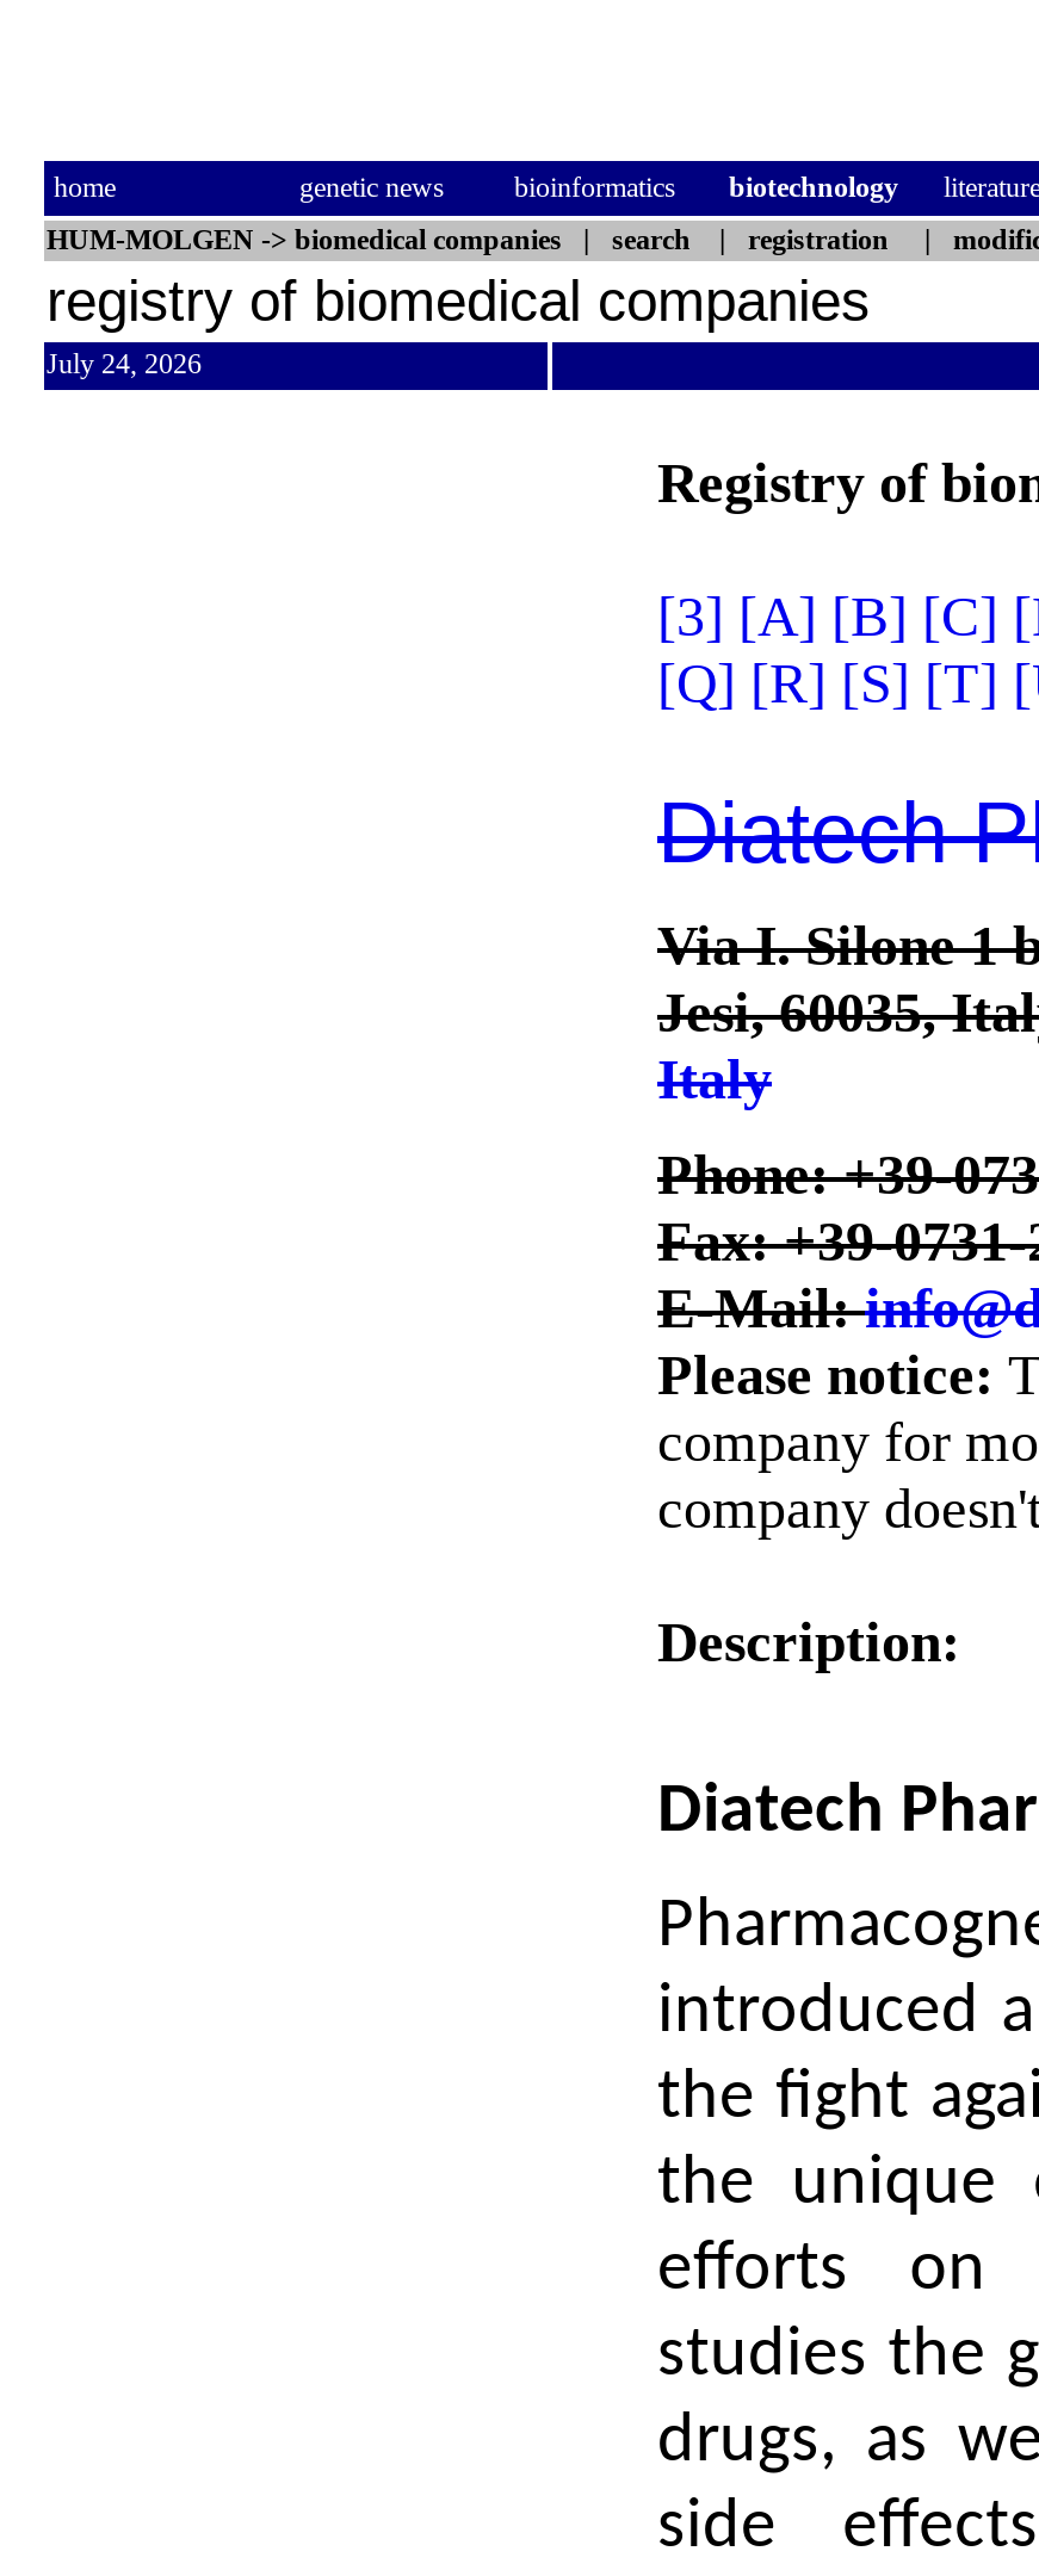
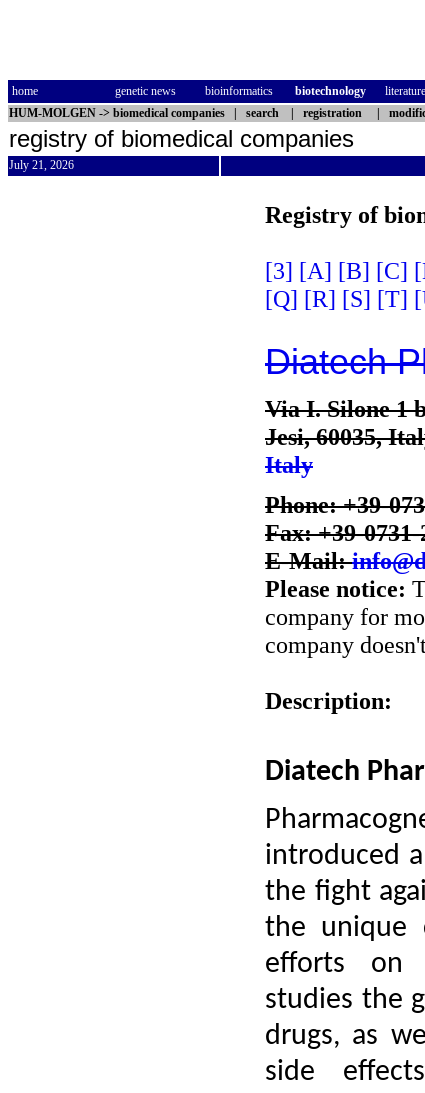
- July 24, 2026
+ July 21, 2026
